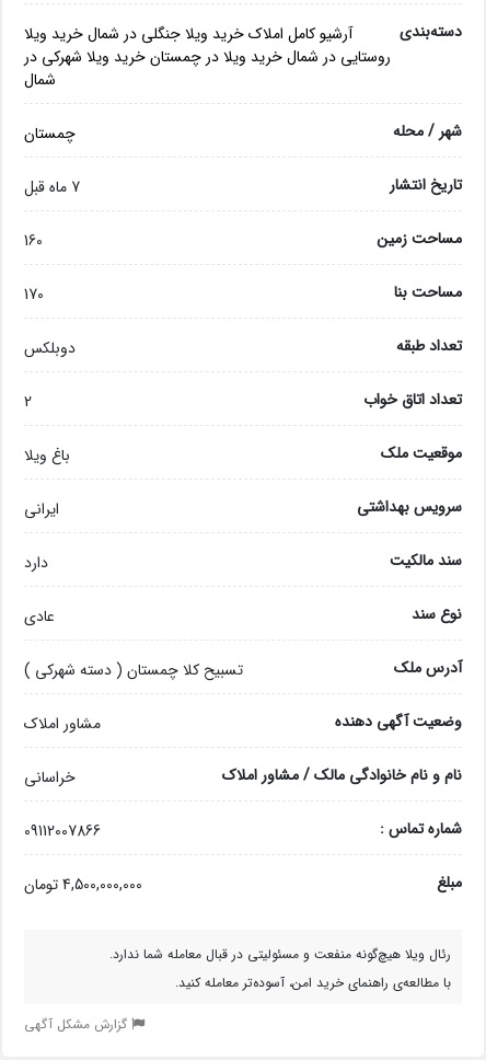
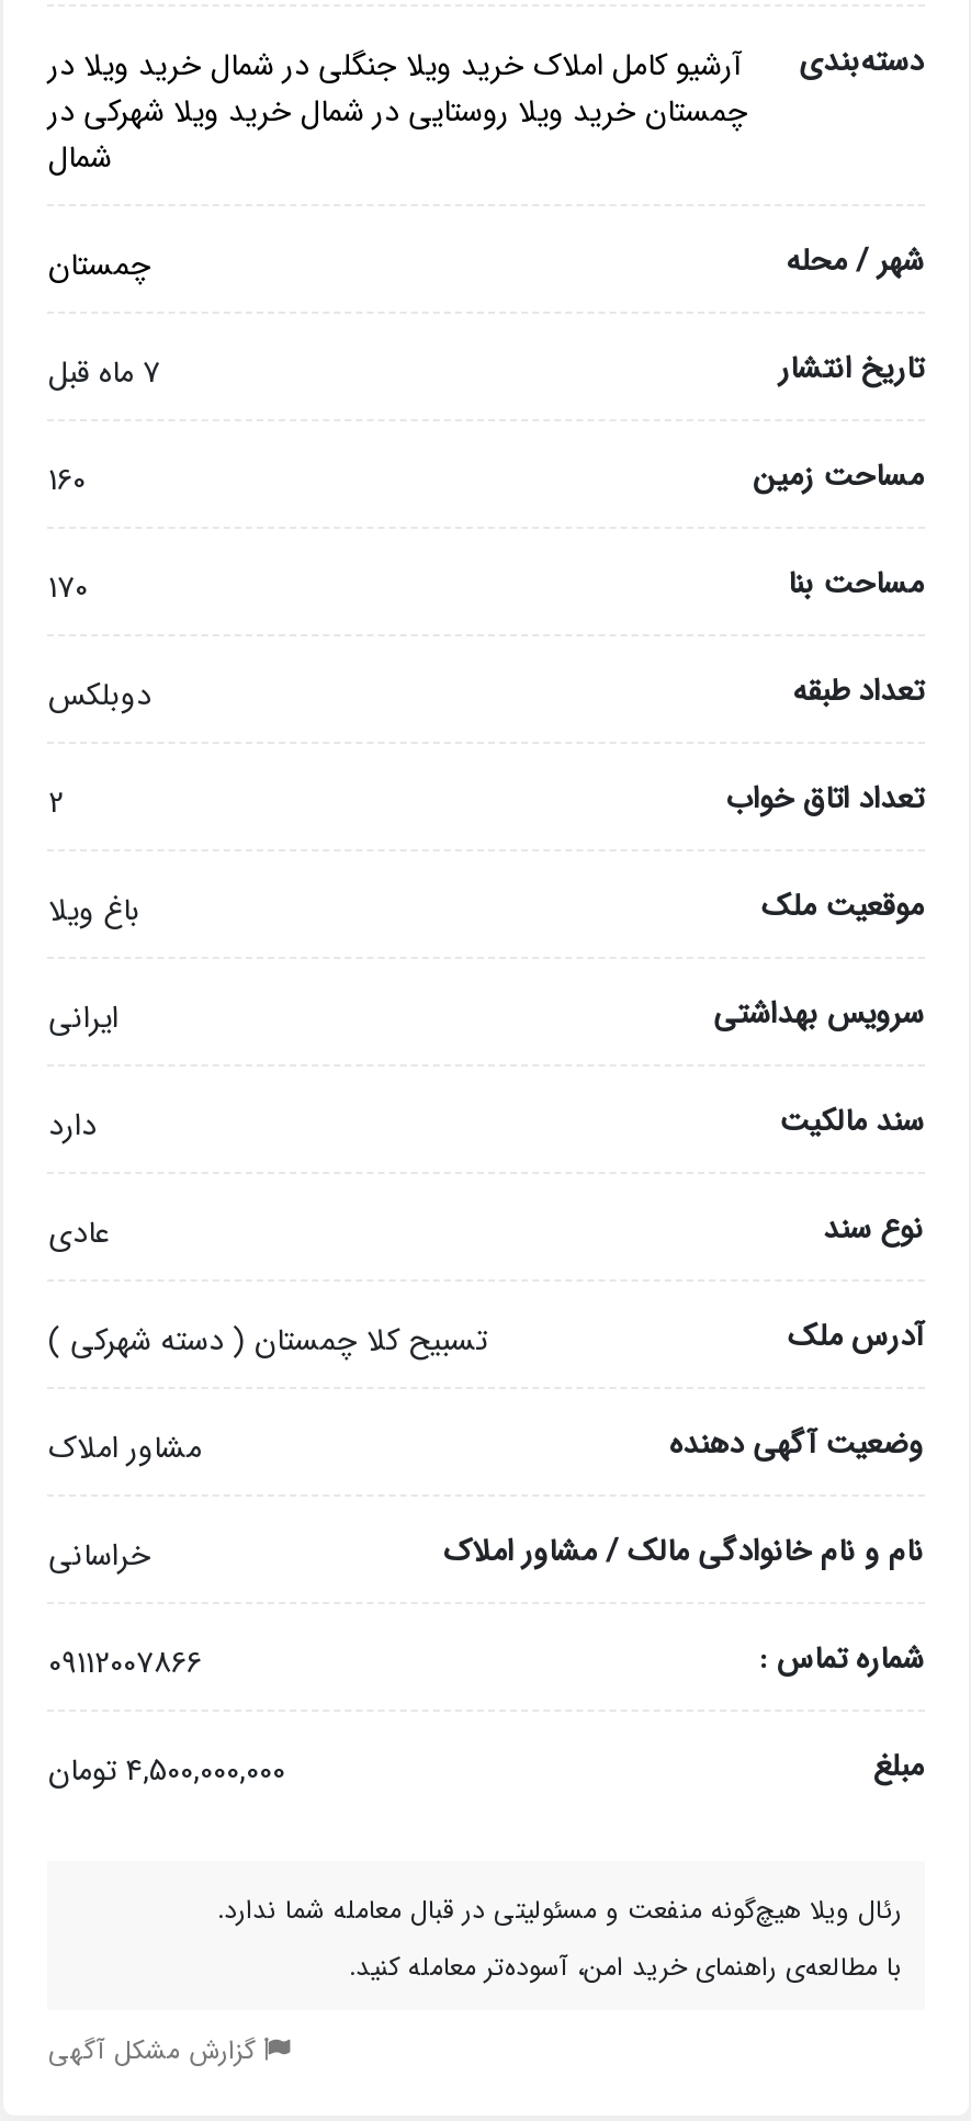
- آرشیو کامل املاک خرید ویلا جنگلی در شمال خرید ویلا
- روستایی در شمال خرید ویلا در چمستان خرید ویلا شهرکی در
+ آرشیو کامل املاک خرید ویلا جنگلی در شمال خرید ویلا در
+ چمستان خرید ویلا روستایی در شمال خرید ویلا شهرکی در
